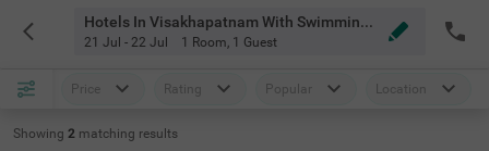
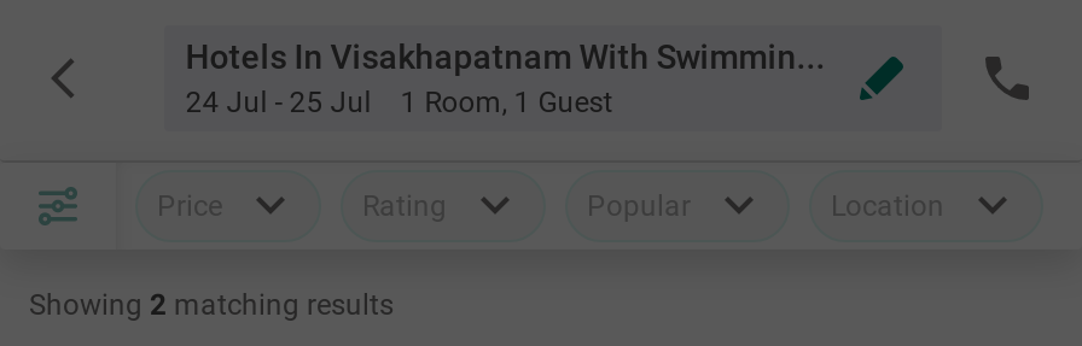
- 21 Jul - 22 Jul 1 Room, 1 Guest
+ 24 Jul - 25 Jul 1 Room, 1 Guest
